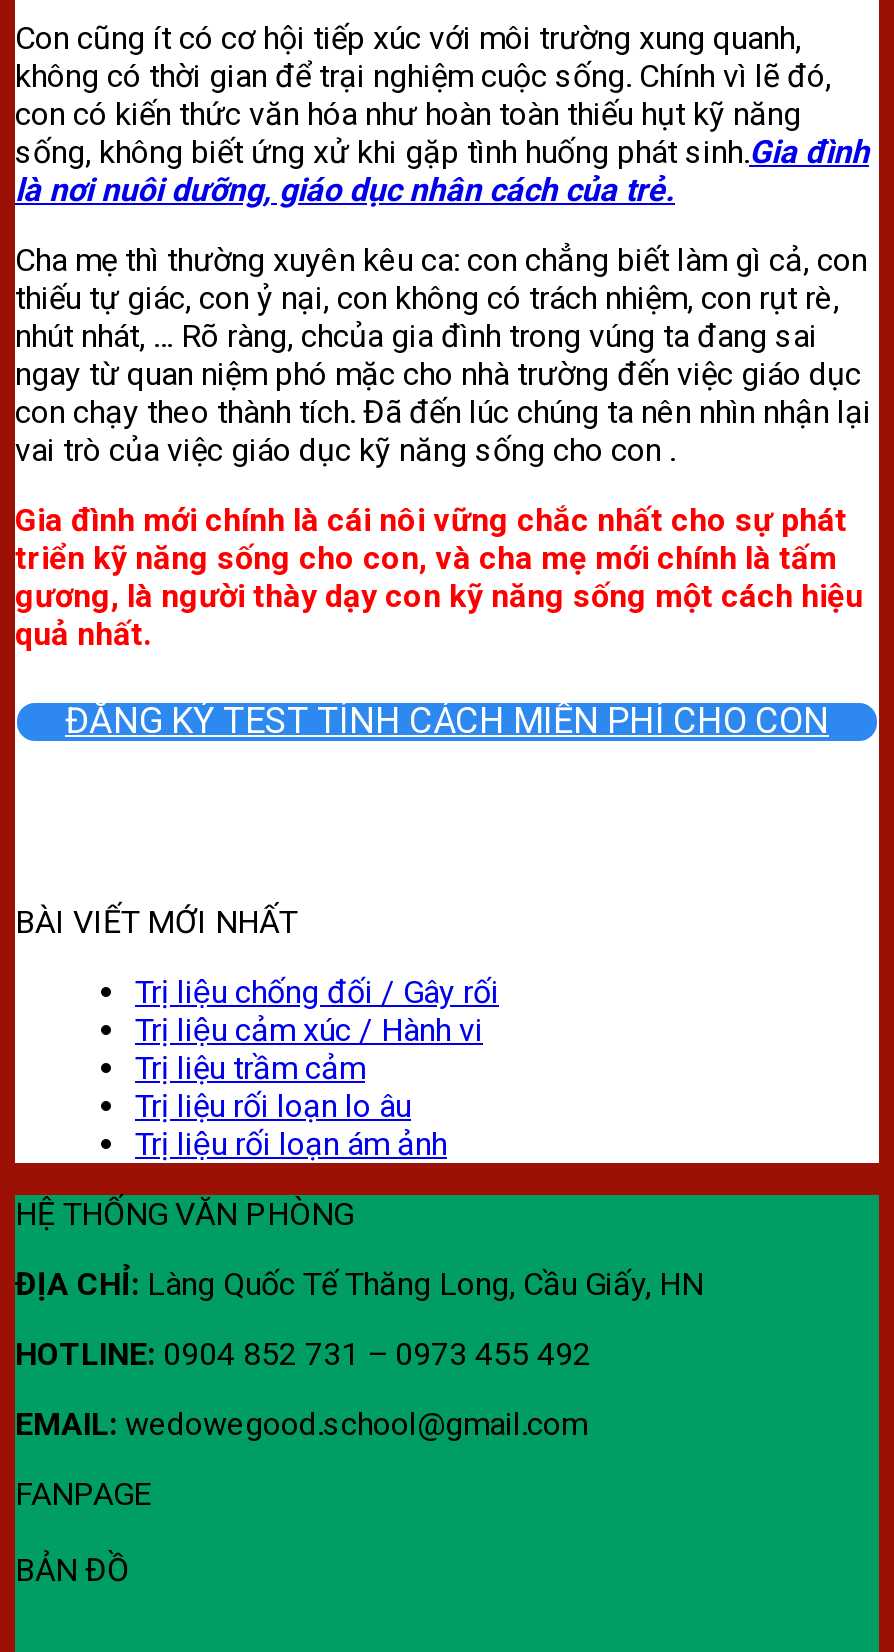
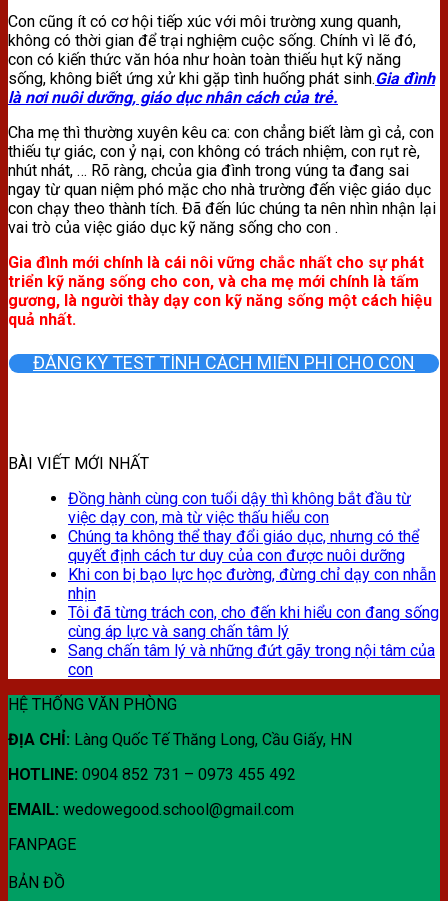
- Trị liệu chống đối / Gây rối
- Trị liệu cảm xúc / Hành vi
- Trị liệu trầm cảm
- Trị liệu rối loạn lo âu
- Trị liệu rối loạn ám ảnh
+ Đồng hành cùng con tuổi dậy thì không bắt đầu từ
+ việc dạy con, mà từ việc thấu hiểu con
+ Chúng ta không thể thay đổi giáo dục, nhưng có thể
+ quyết định cách tư duy của con được nuôi dưỡng
+ Khi con bị bạo lực học đường, đừng chỉ dạy con nhẫn
+ nhịn
+ Tôi đã từng trách con, cho đến khi hiểu con đang sống
+ cùng áp lực và sang chấn tâm lý
+ Sang chấn tâm lý và những đứt gãy trong nội tâm của
+ con
